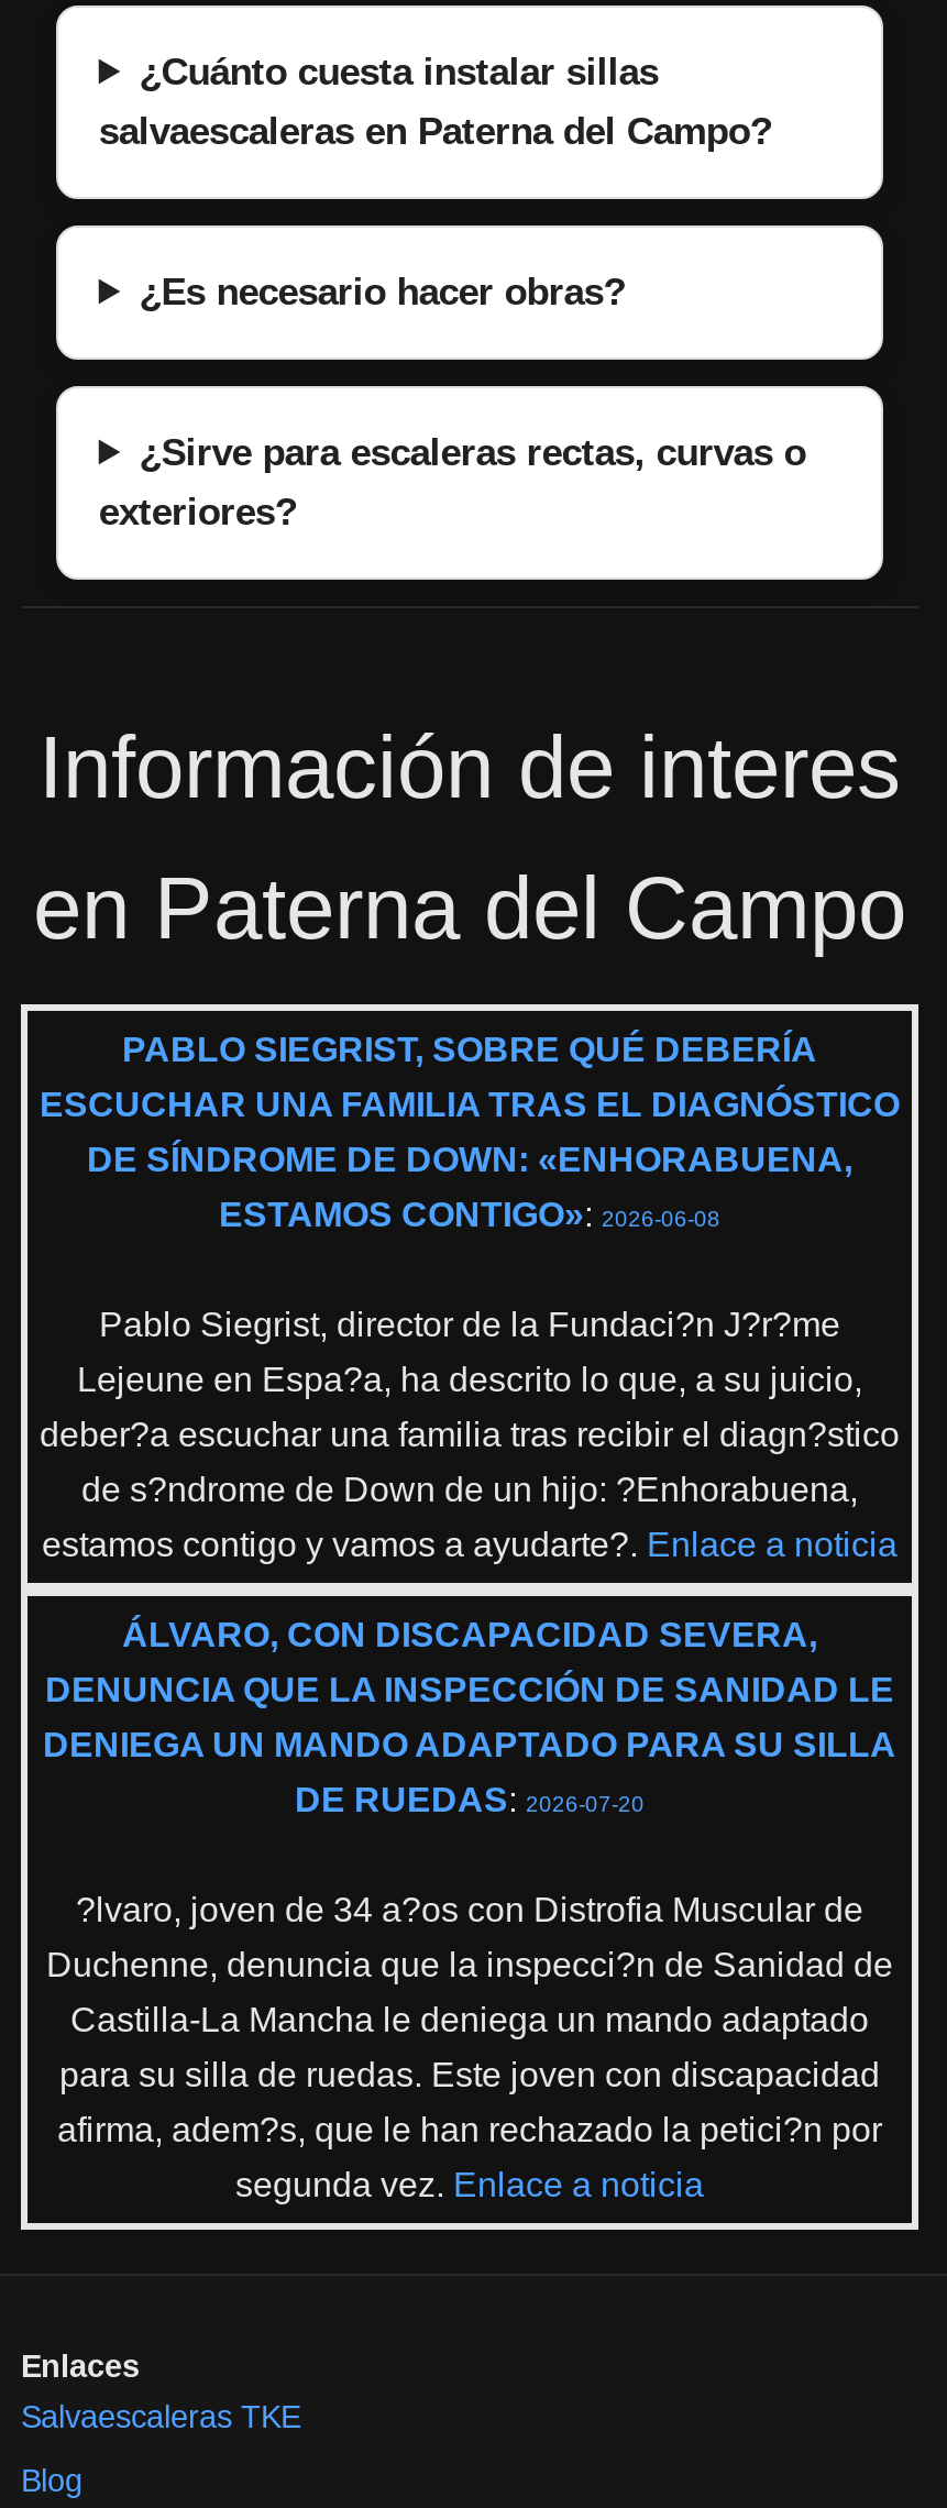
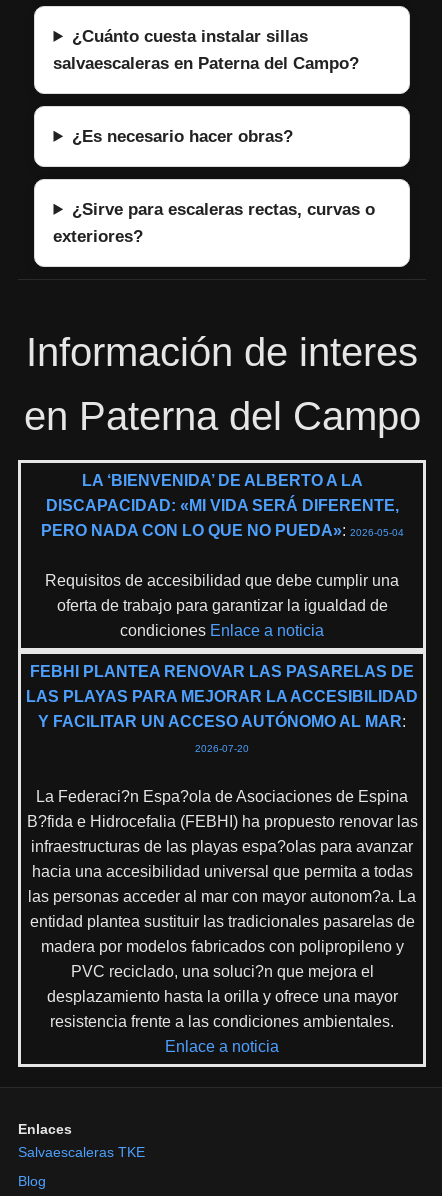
- PABLO SIEGRIST, SOBRE QUÉ DEBERÍA
- ESCUCHAR UNA FAMILIA TRAS EL DIAGNÓSTICO
- DE SÍNDROME DE DOWN: «ENHORABUENA,
- ESTAMOS CONTIGO»: 2026-06-08
- Pablo Siegrist, director de la Fundaci?n J?r?me
- Lejeune en Espa?a, ha descrito lo que, a su juicio,
- deber?a escuchar una familia tras recibir el diagn?stico
- de s?ndrome de Down de un hijo: ?Enhorabuena,
- estamos contigo y vamos a ayudarte?. Enlace a noticia
- ÁLVARO, CON DISCAPACIDAD SEVERA,
- DENUNCIA QUE LA INSPECCIÓN DE SANIDAD LE
- DENIEGA UN MANDO ADAPTADO PARA SU SILLA
- DE RUEDAS: 2026-07-20
- ?lvaro, joven de 34 a?os con Distrofia Muscular de
- Duchenne, denuncia que la inspecci?n de Sanidad de
- Castilla-La Mancha le deniega un mando adaptado
- para su silla de ruedas. Este joven con discapacidad
- afirma, adem?s, que le han rechazado la petici?n por
- segunda vez. Enlace a noticia
+ LA ‘BIENVENIDA’ DE ALBERTO A LA
+ DISCAPACIDAD: «MI VIDA SERÁ DIFERENTE,
+ PERO NADA CON LO QUE NO PUEDA»: 2026-05-04
+ Requisitos de accesibilidad que debe cumplir una
+ oferta de trabajo para garantizar la igualdad de
+ condiciones Enlace a noticia
+ FEBHI PLANTEA RENOVAR LAS PASARELAS DE
+ LAS PLAYAS PARA MEJORAR LA ACCESIBILIDAD
+ Y FACILITAR UN ACCESO AUTÓNOMO AL MAR:
+ 2026-07-20
+ La Federaci?n Espa?ola de Asociaciones de Espina
+ B?fida e Hidrocefalia (FEBHI) ha propuesto renovar las
+ infraestructuras de las playas espa?olas para avanzar
+ hacia una accesibilidad universal que permita a todas
+ las personas acceder al mar con mayor autonom?a. La
+ entidad plantea sustituir las tradicionales pasarelas de
+ madera por modelos fabricados con polipropileno y
+ PVC reciclado, una soluci?n que mejora el
+ desplazamiento hasta la orilla y ofrece una mayor
+ resistencia frente a las condiciones ambientales.
+ Enlace a noticia
